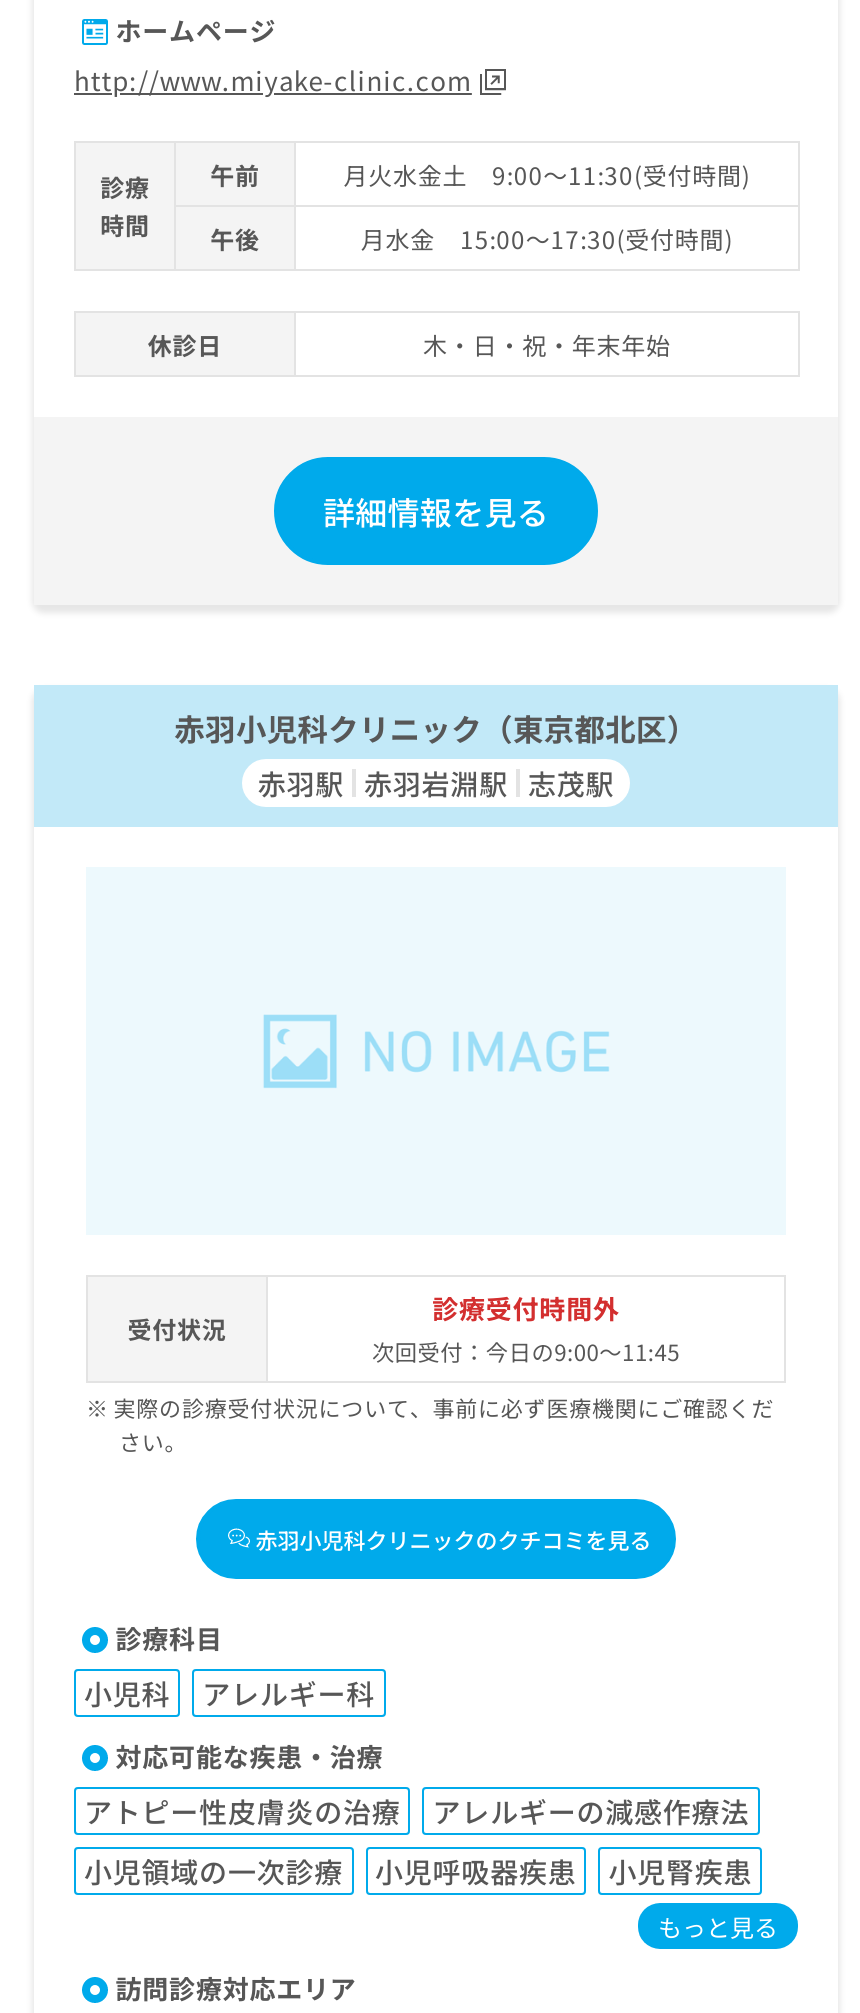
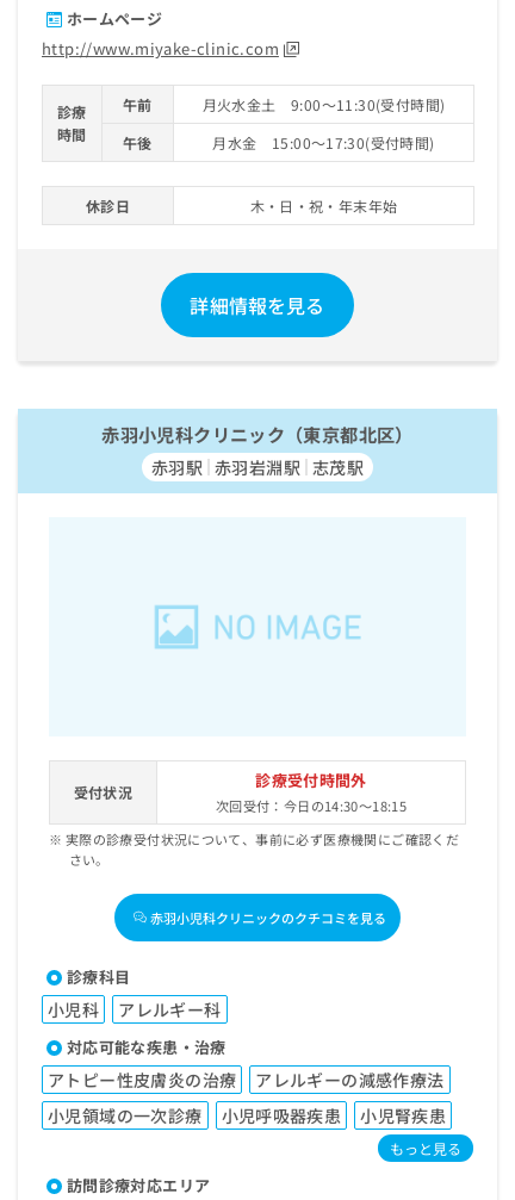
- 次回受付：今日の9:00～11:45
+ 次回受付：今日の14:30～18:15
